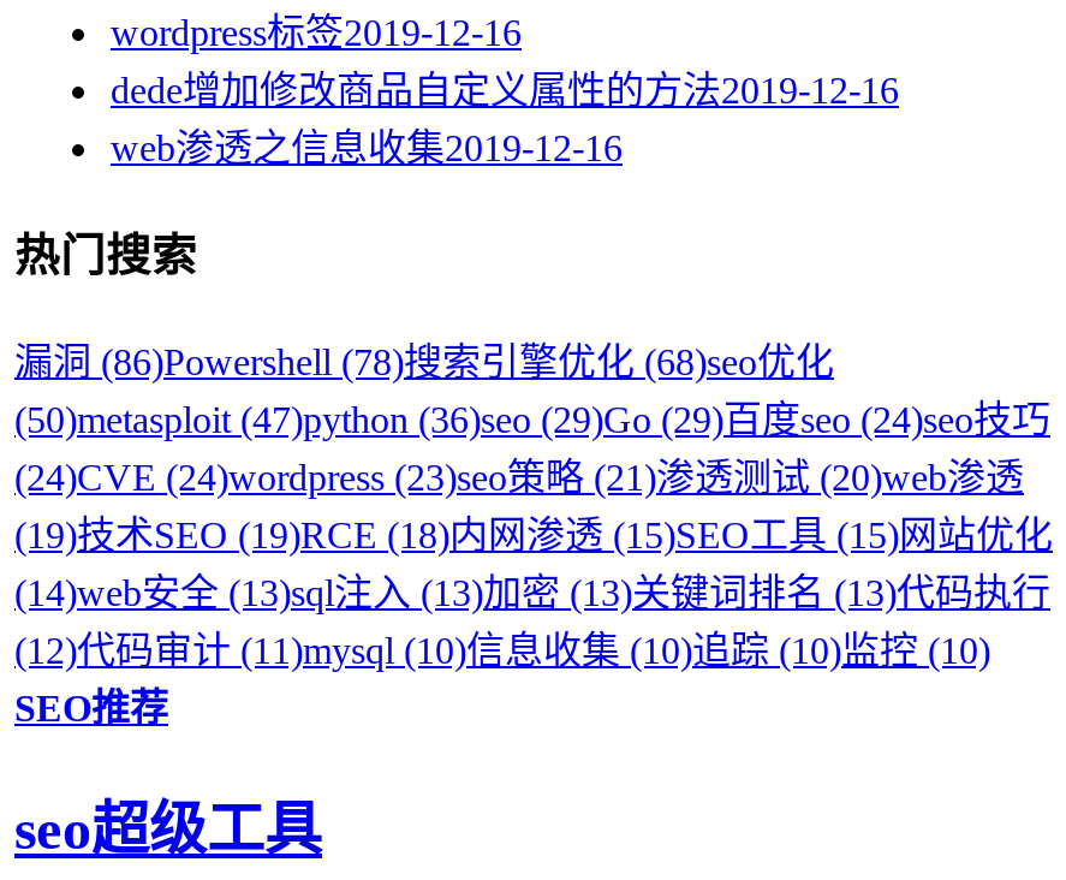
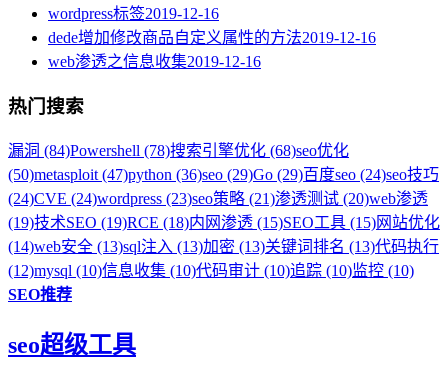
- 漏洞 (86)Powershell (78)搜索引擎优化 (68)seo优化
+ 漏洞 (84)Powershell (78)搜索引擎优化 (68)seo优化

- (12)代码审计 (11)mysql (10)信息收集 (10)追踪 (10)监控 (10)
+ (12)mysql (10)信息收集 (10)代码审计 (10)追踪 (10)监控 (10)
